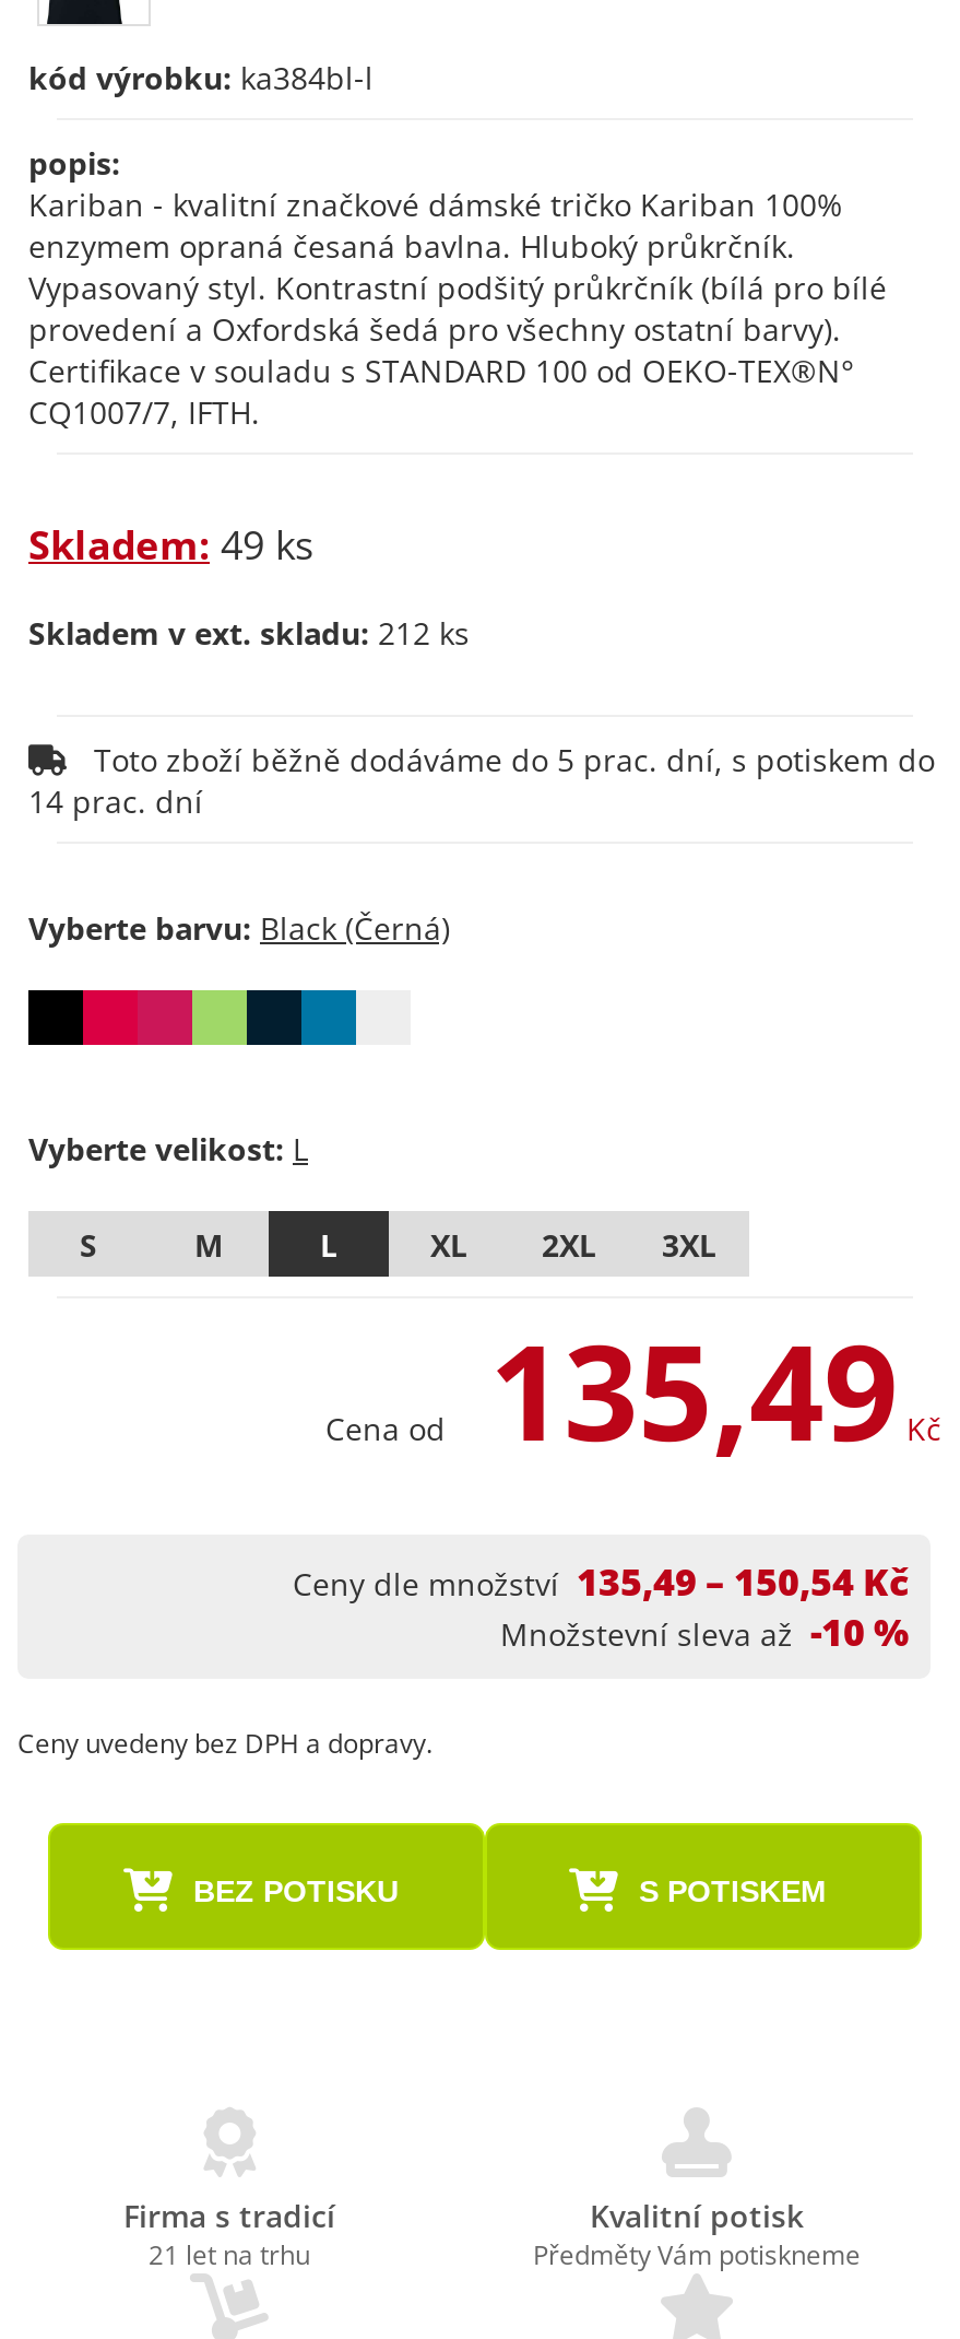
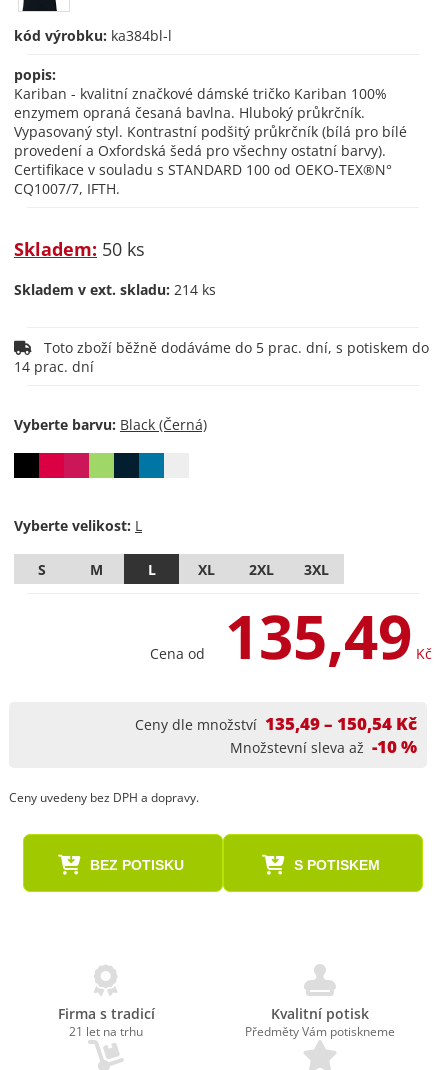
- Skladem: 49 ks
+ Skladem: 50 ks

- Skladem v ext. skladu: 212 ks
+ Skladem v ext. skladu: 214 ks
